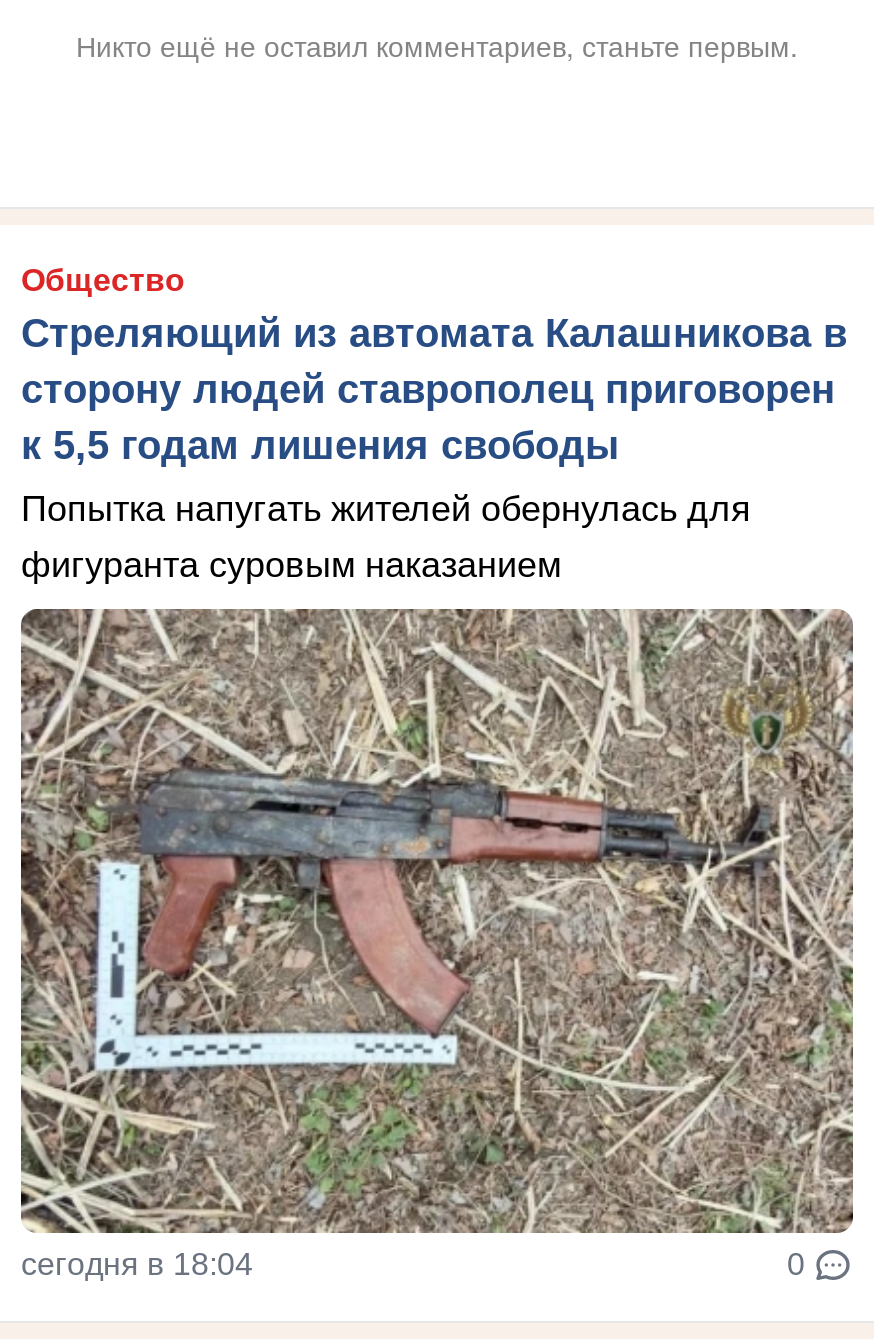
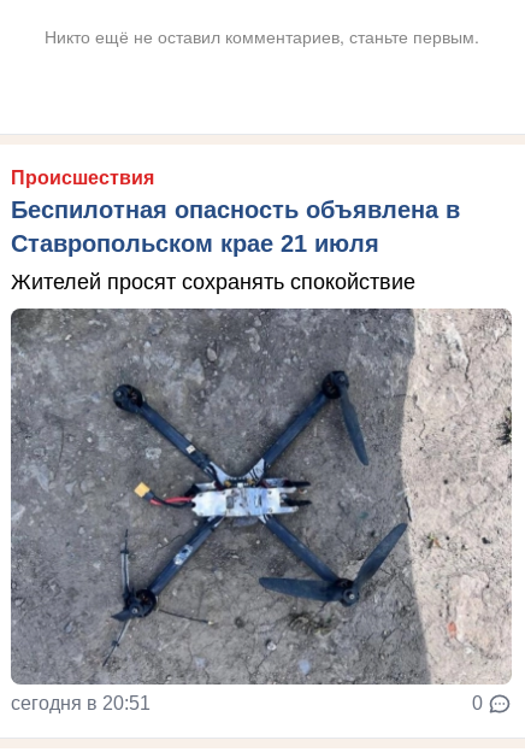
- Общество
- Стреляющий из автомата Калашникова в
- сторону людей ставрополец приговорен
- к 5,5 годам лишения свободы
+ Происшествия
+ Беспилотная опасность объявлена в
+ Ставропольском крае 21 июля

- Попытка напугать жителей обернулась для
- фигуранта суровым наказанием
+ Жителей просят сохранять спокойствие

- [image]
- сегодня в 18:04
+ [image]
+ сегодня в 20:51
